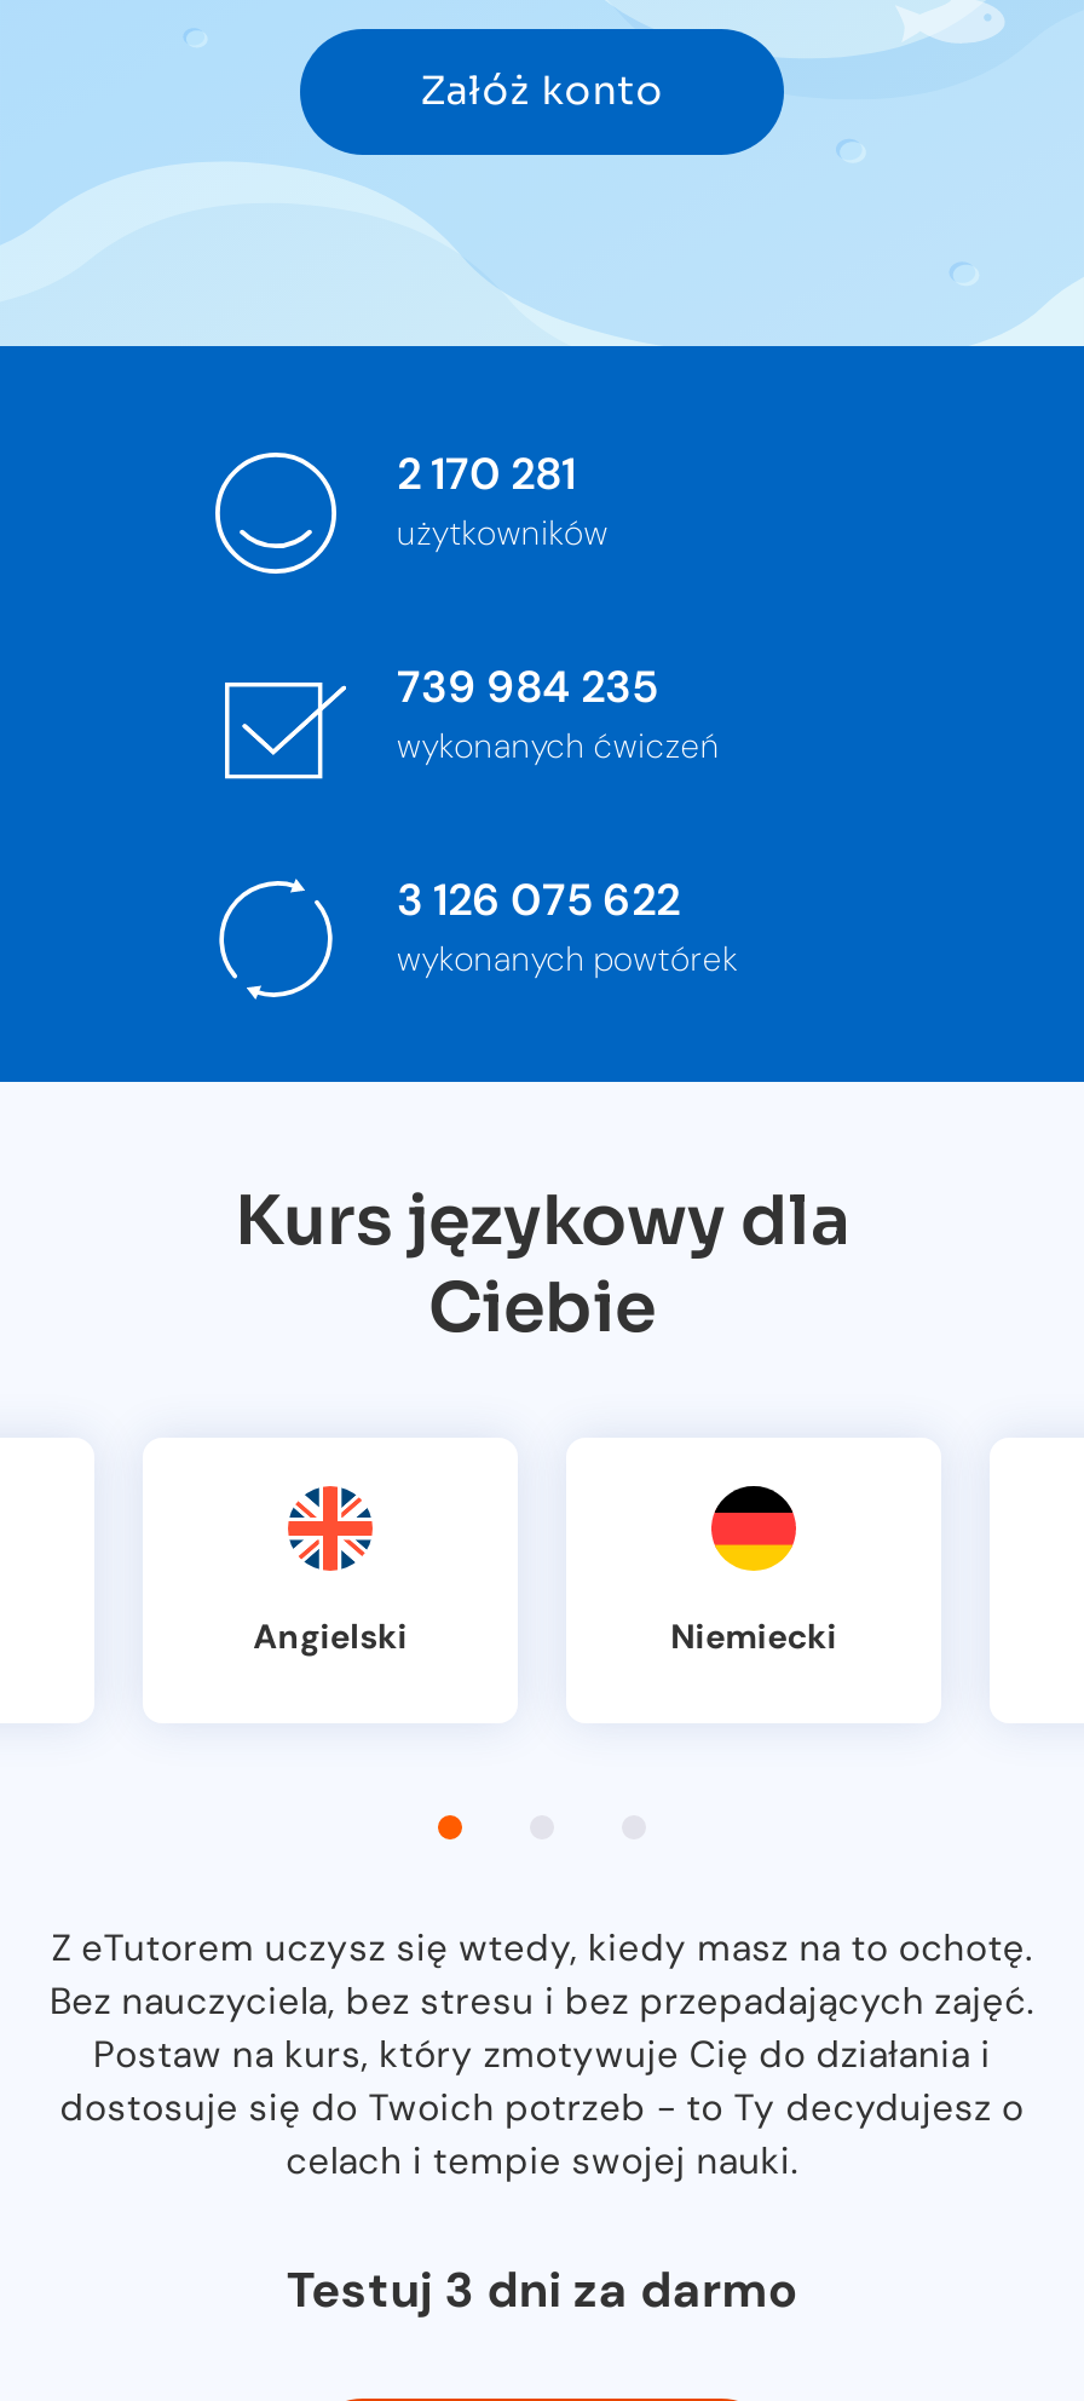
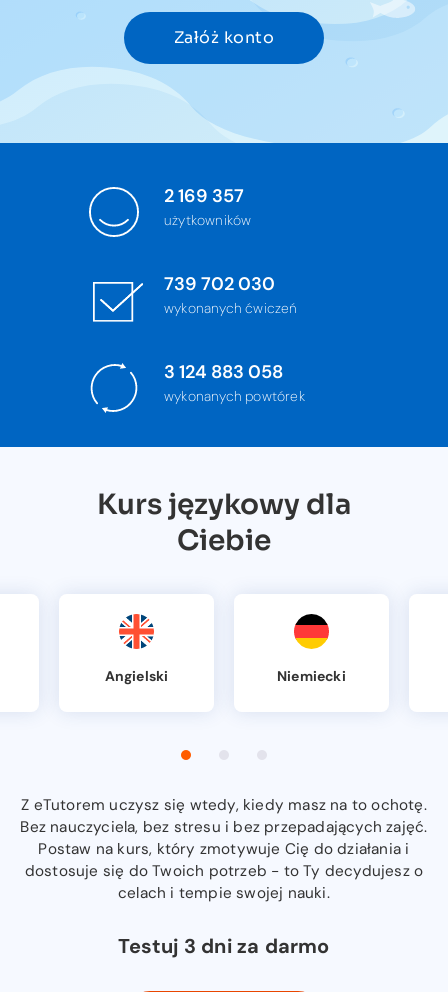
- 2 170 281
+ 2 169 357

- 739 984 235
+ 739 702 030

- 3 126 075 622
+ 3 124 883 058
